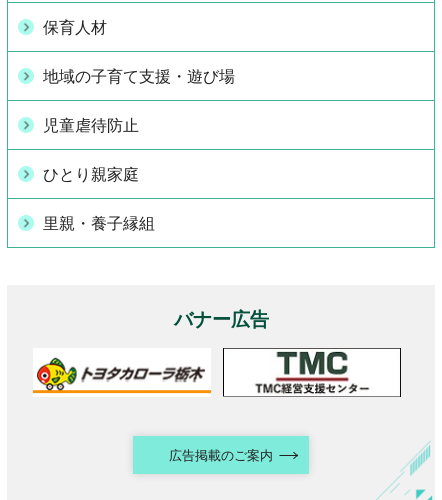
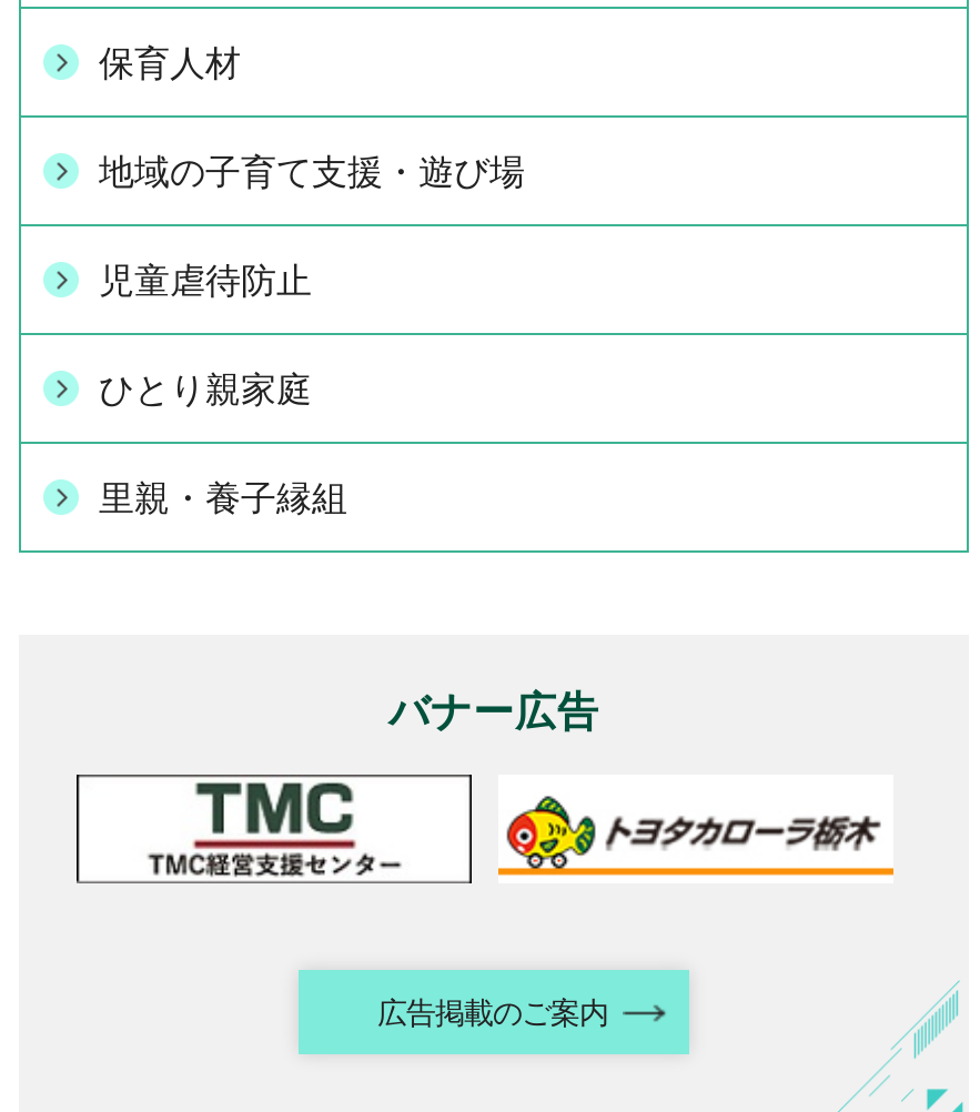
- [image]
+ [image]

- [image]
+ [image]
